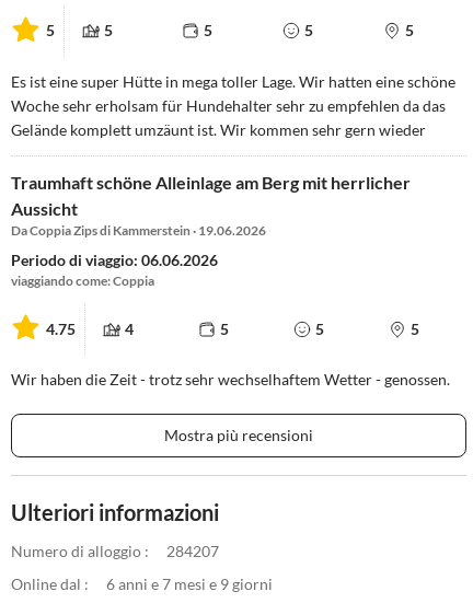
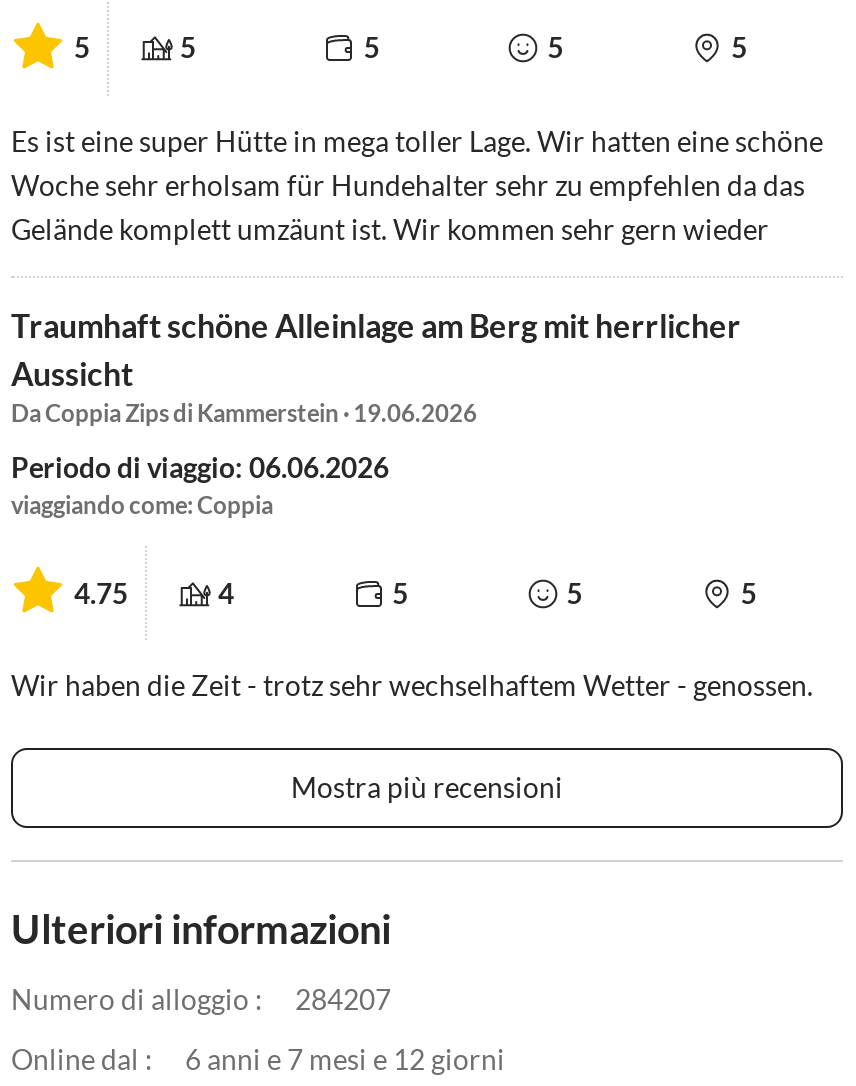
- 6 anni e 7 mesi e 9 giorni
+ 6 anni e 7 mesi e 12 giorni
